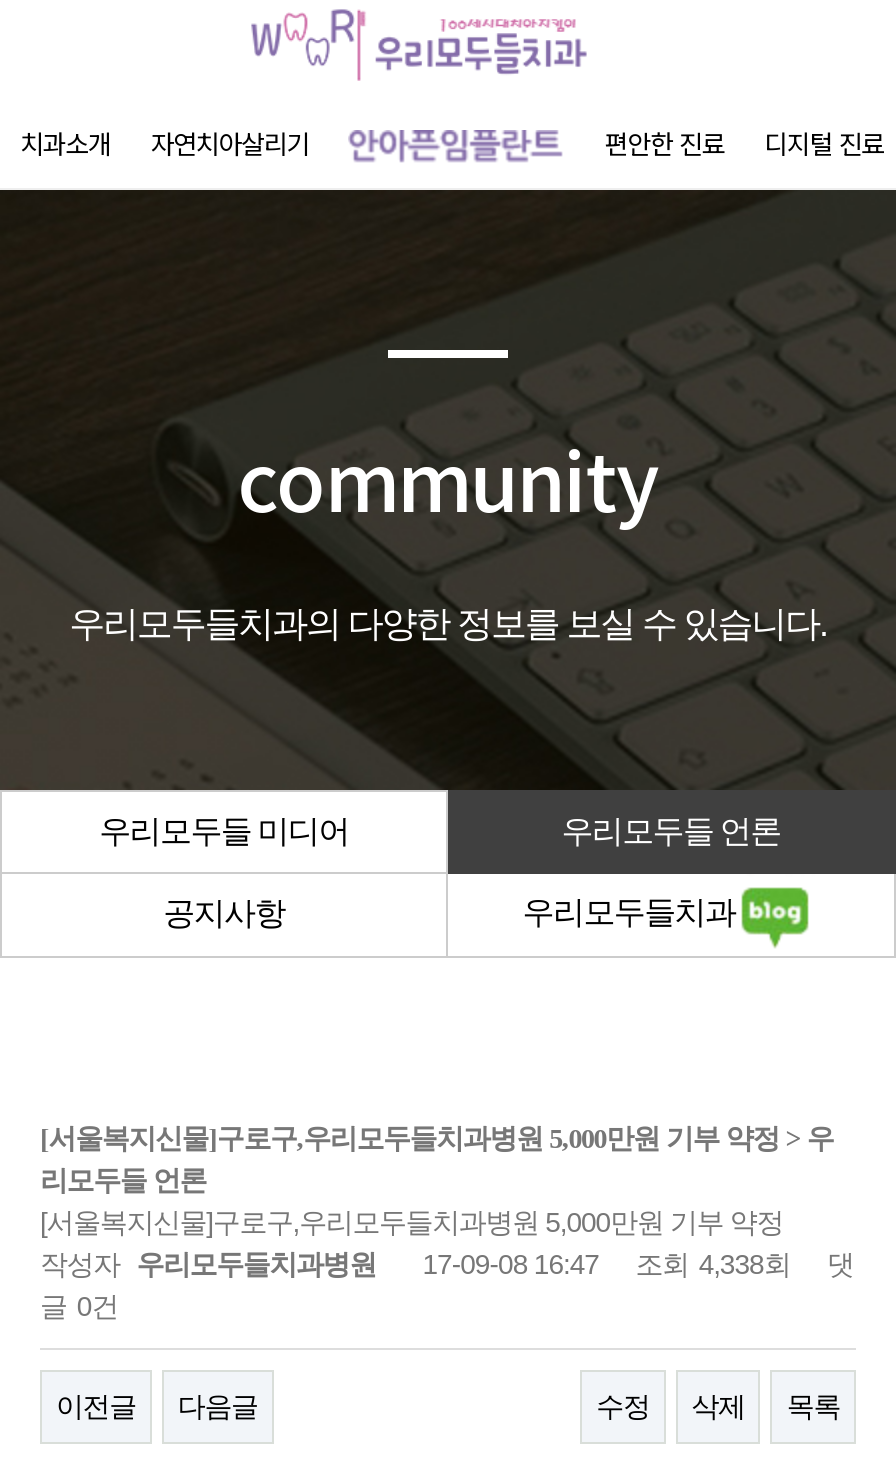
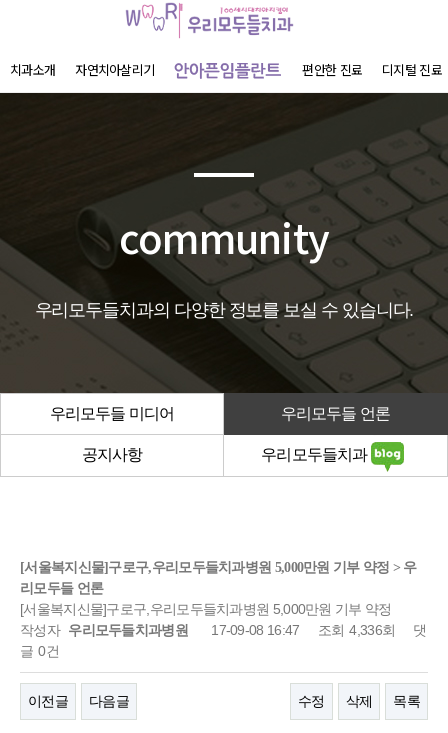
- 작성자 우리모두들치과병원 17-09-08 16:47 조회 4,338회 댓
+ 작성자 우리모두들치과병원 17-09-08 16:47 조회 4,336회 댓
